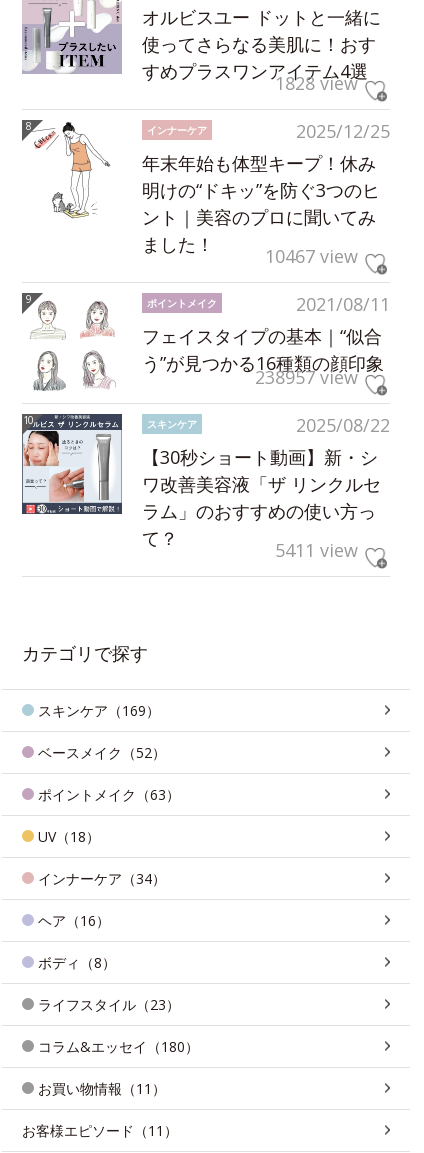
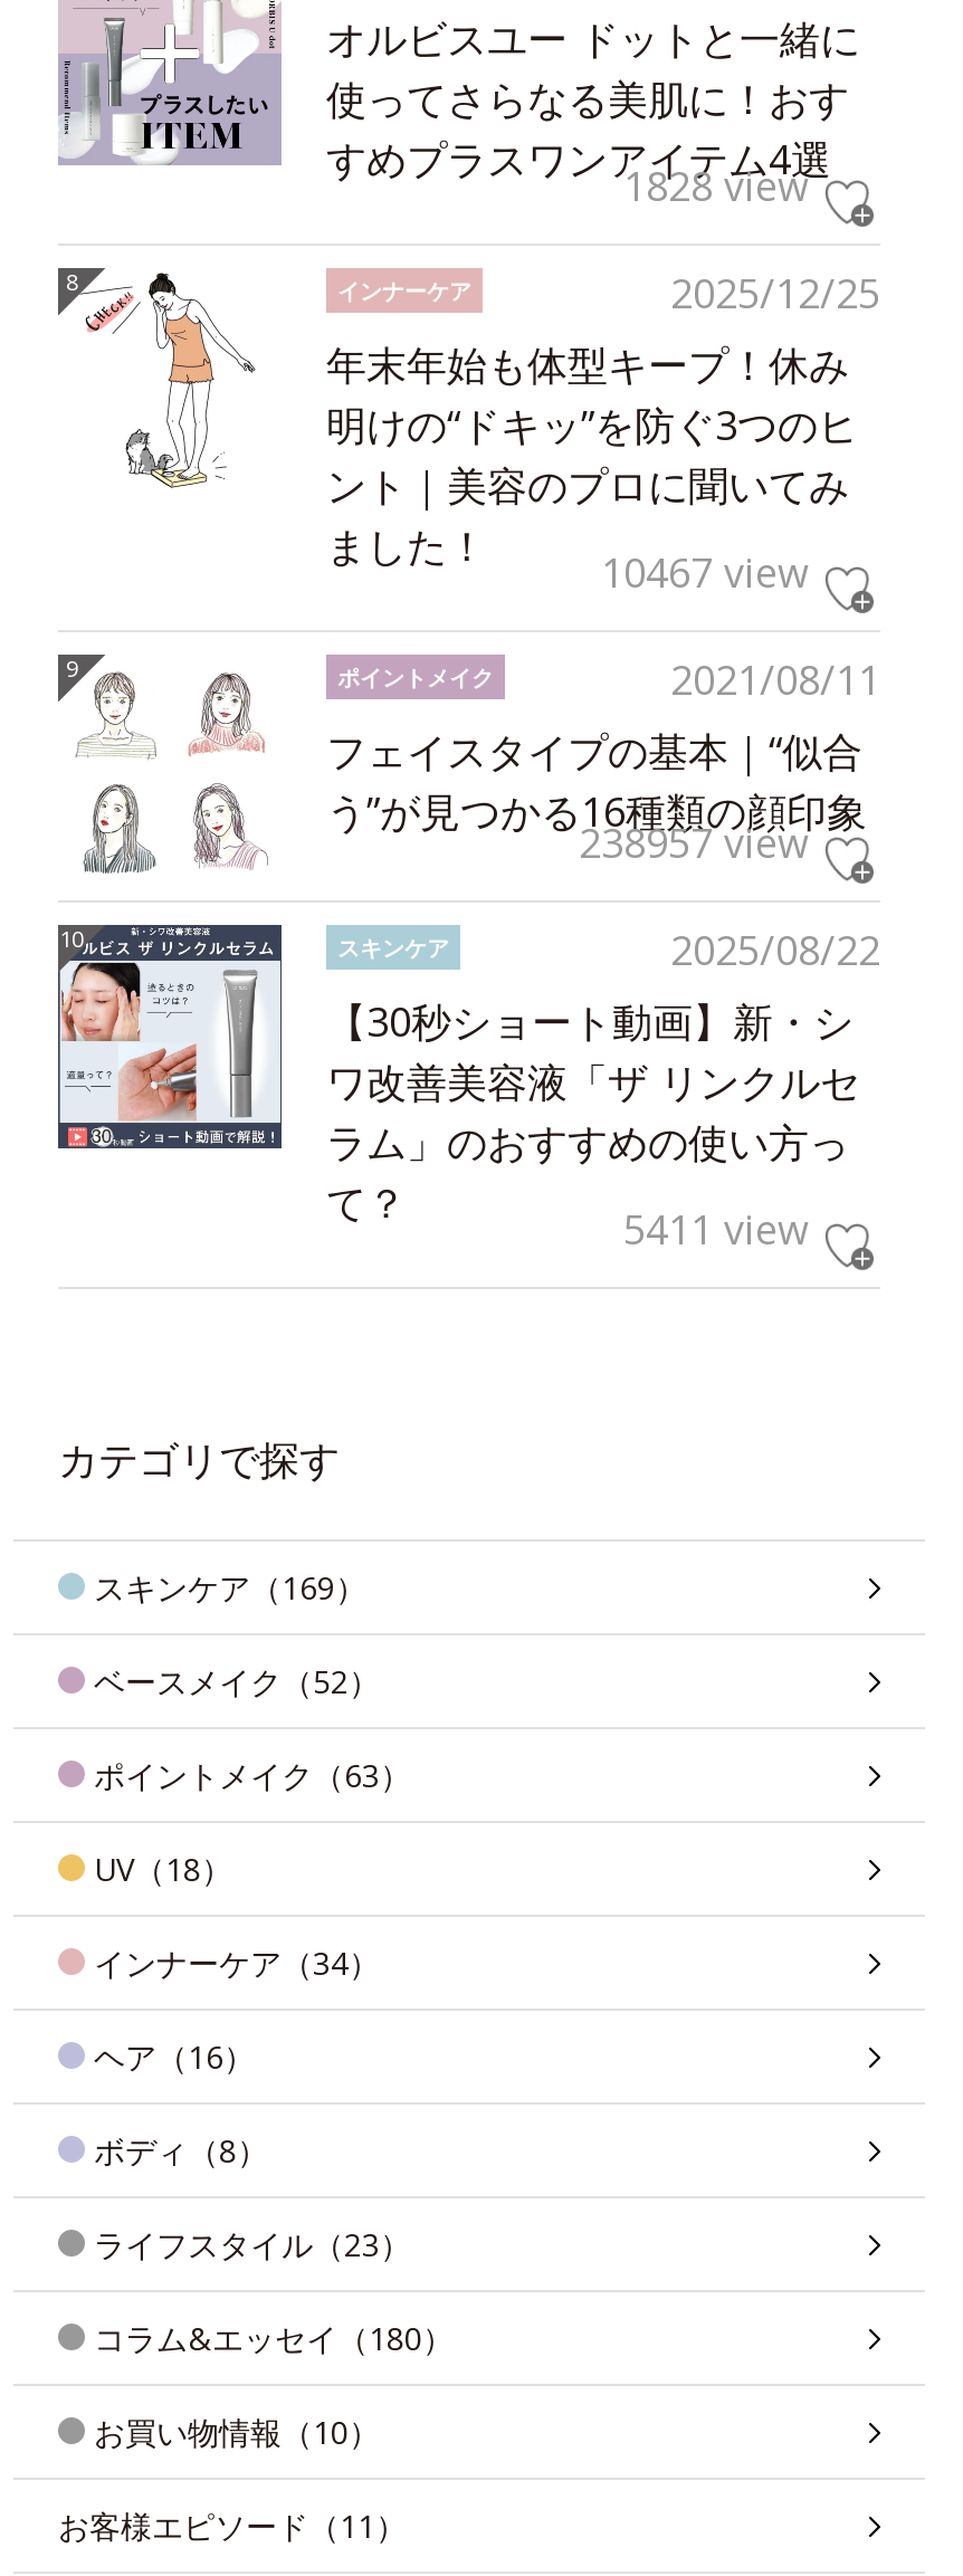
- お買い物情報（11）
+ お買い物情報（10）
